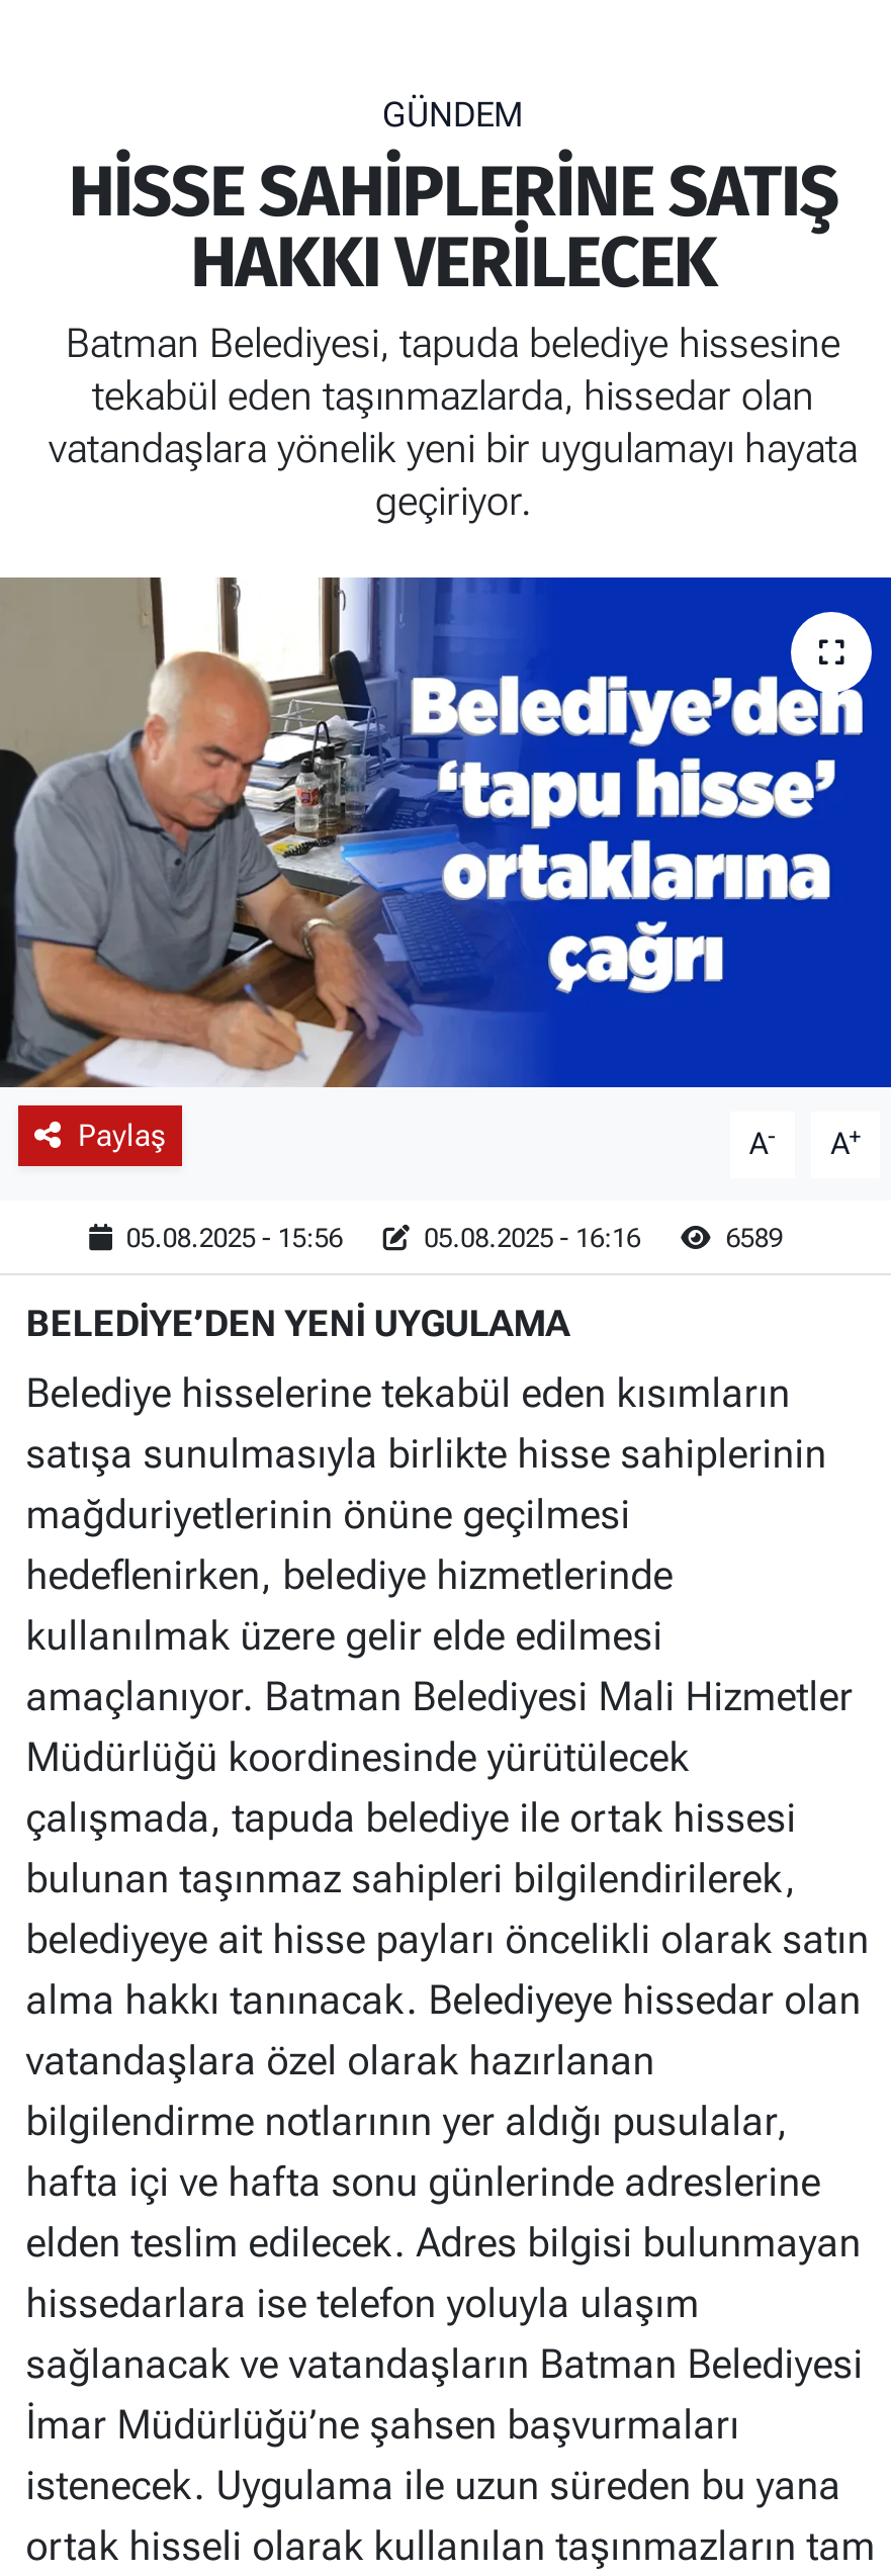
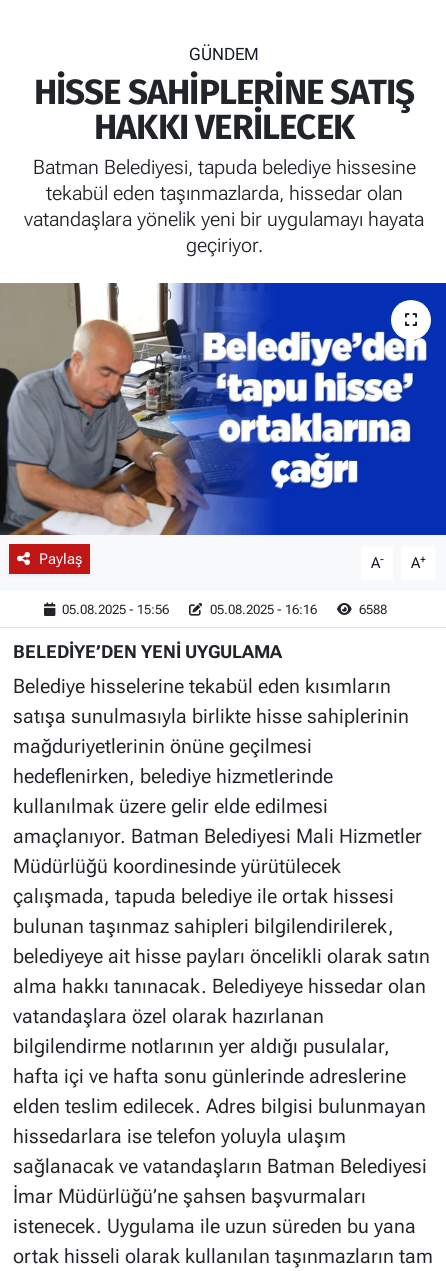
- 6589
+ 6588
